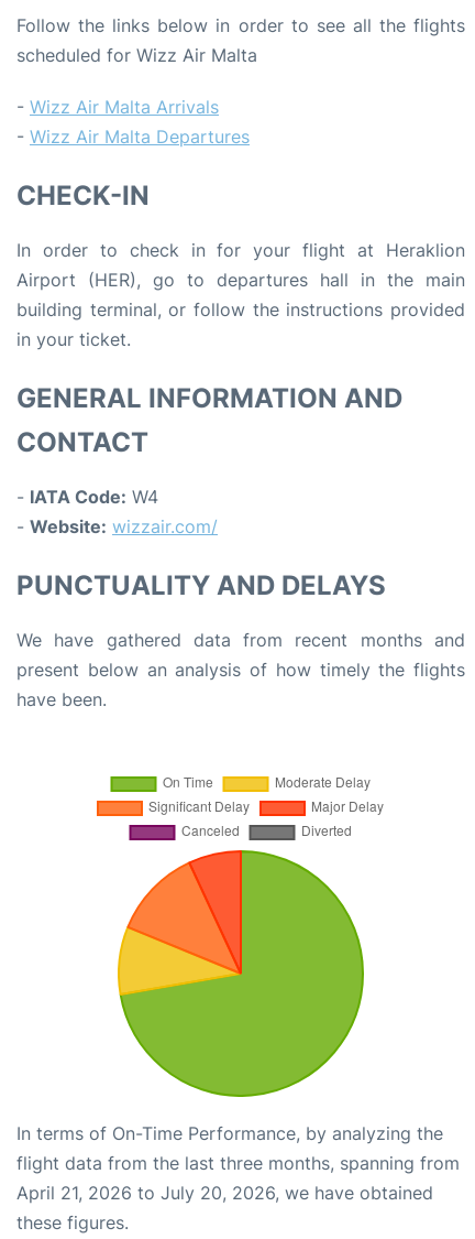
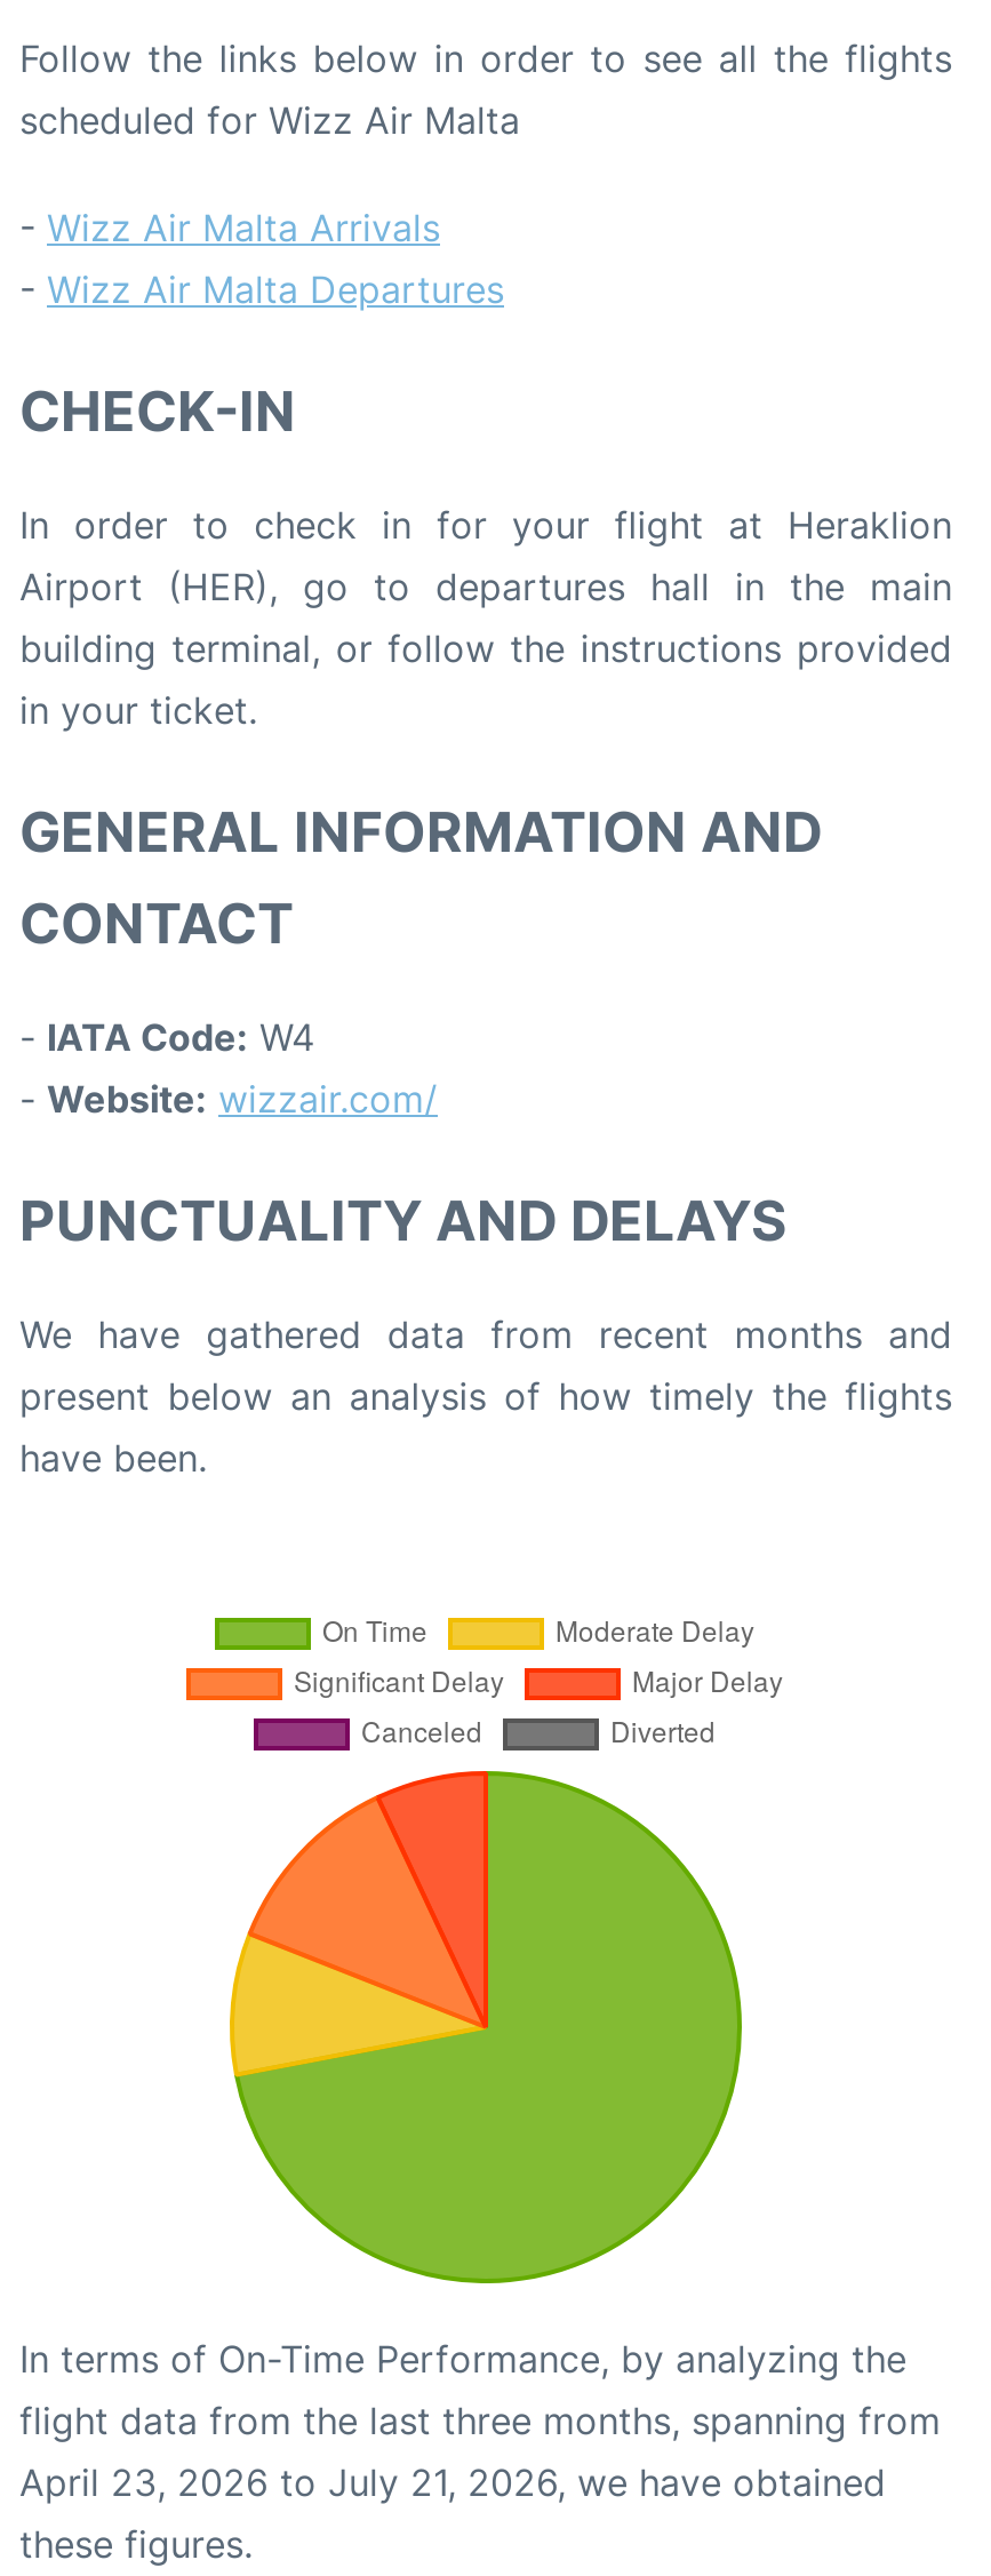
- April 21, 2026 to July 20, 2026, we have obtained
+ April 23, 2026 to July 21, 2026, we have obtained
